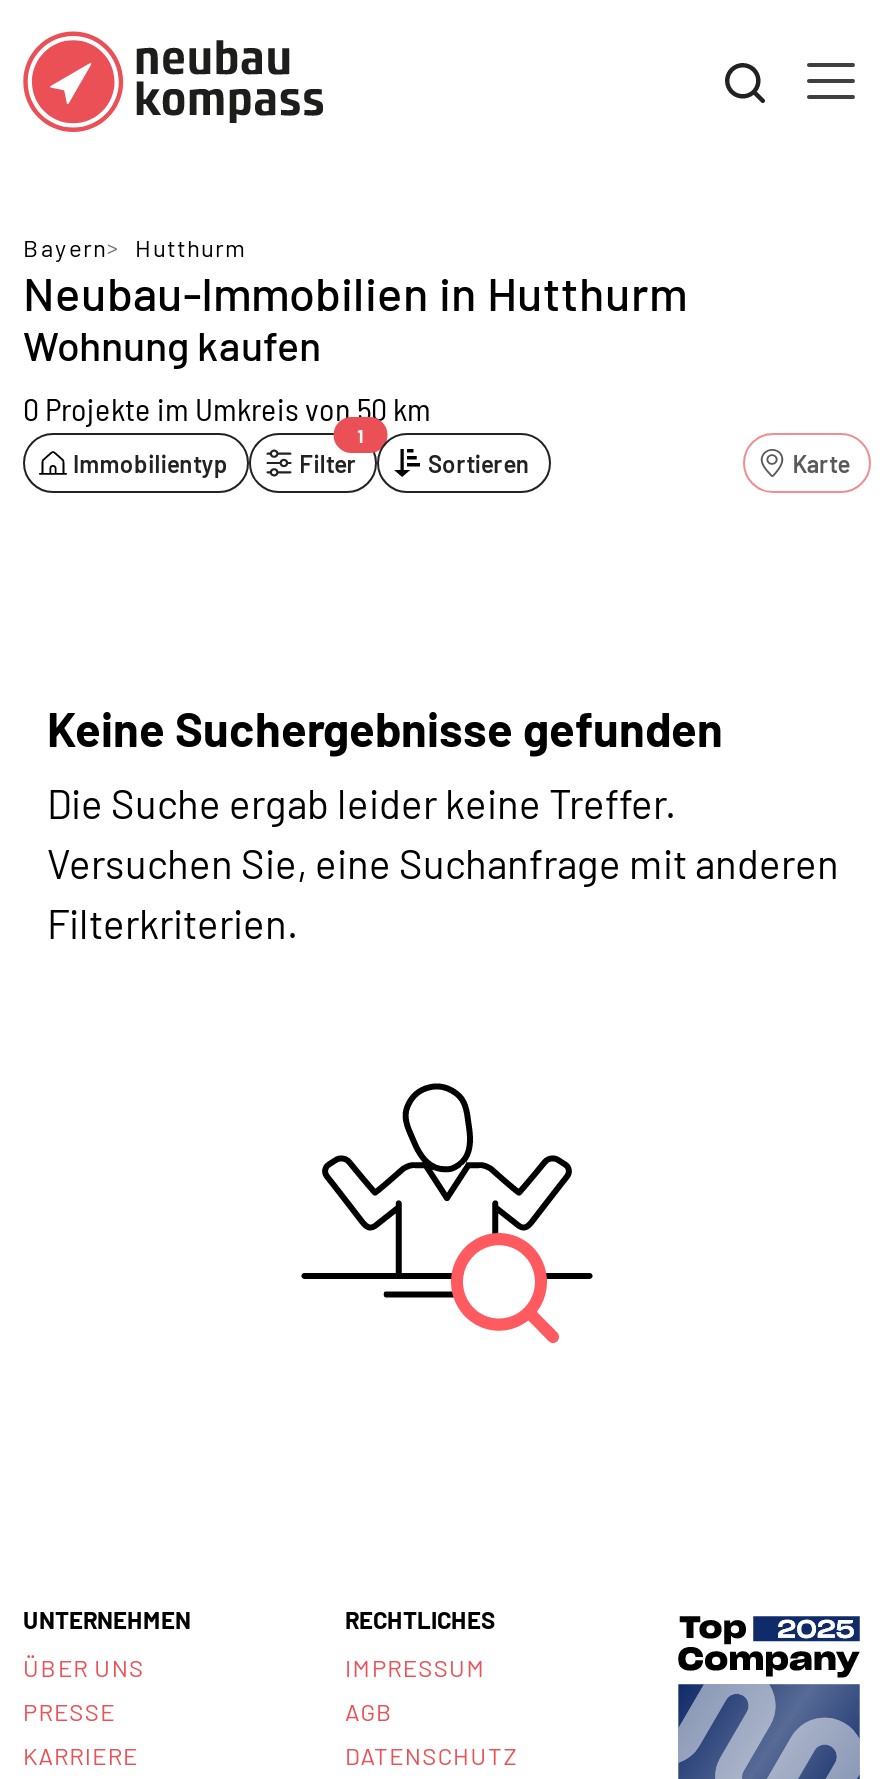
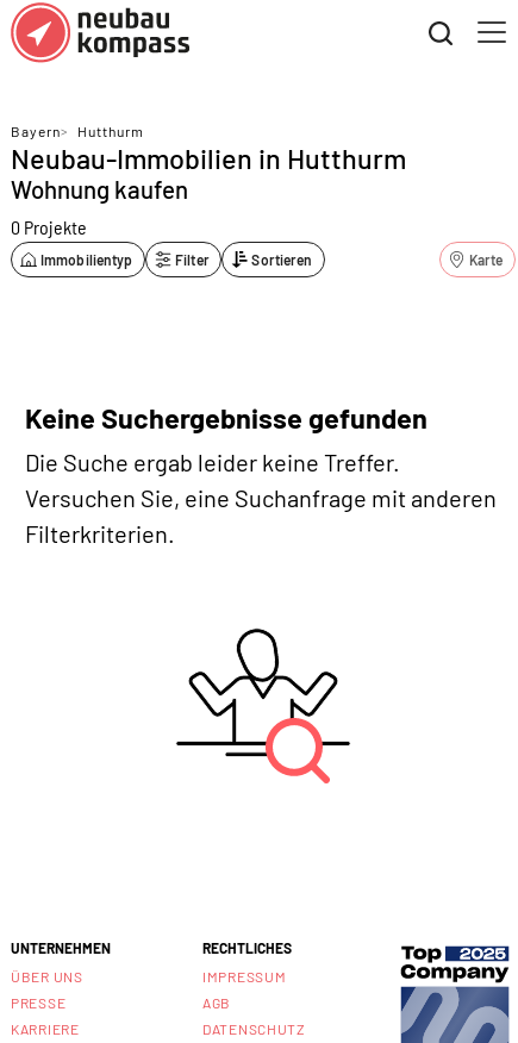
- 0 Projekte im Umkreis von 50 km
+ 0 Projekte

- 1
